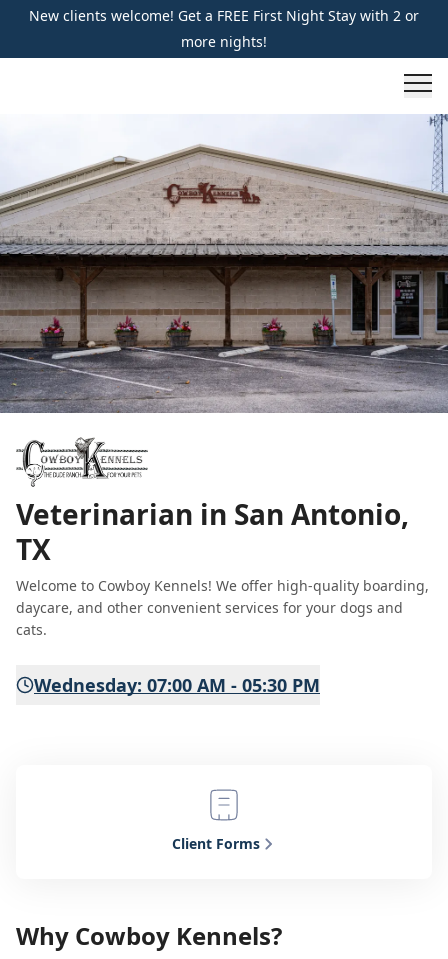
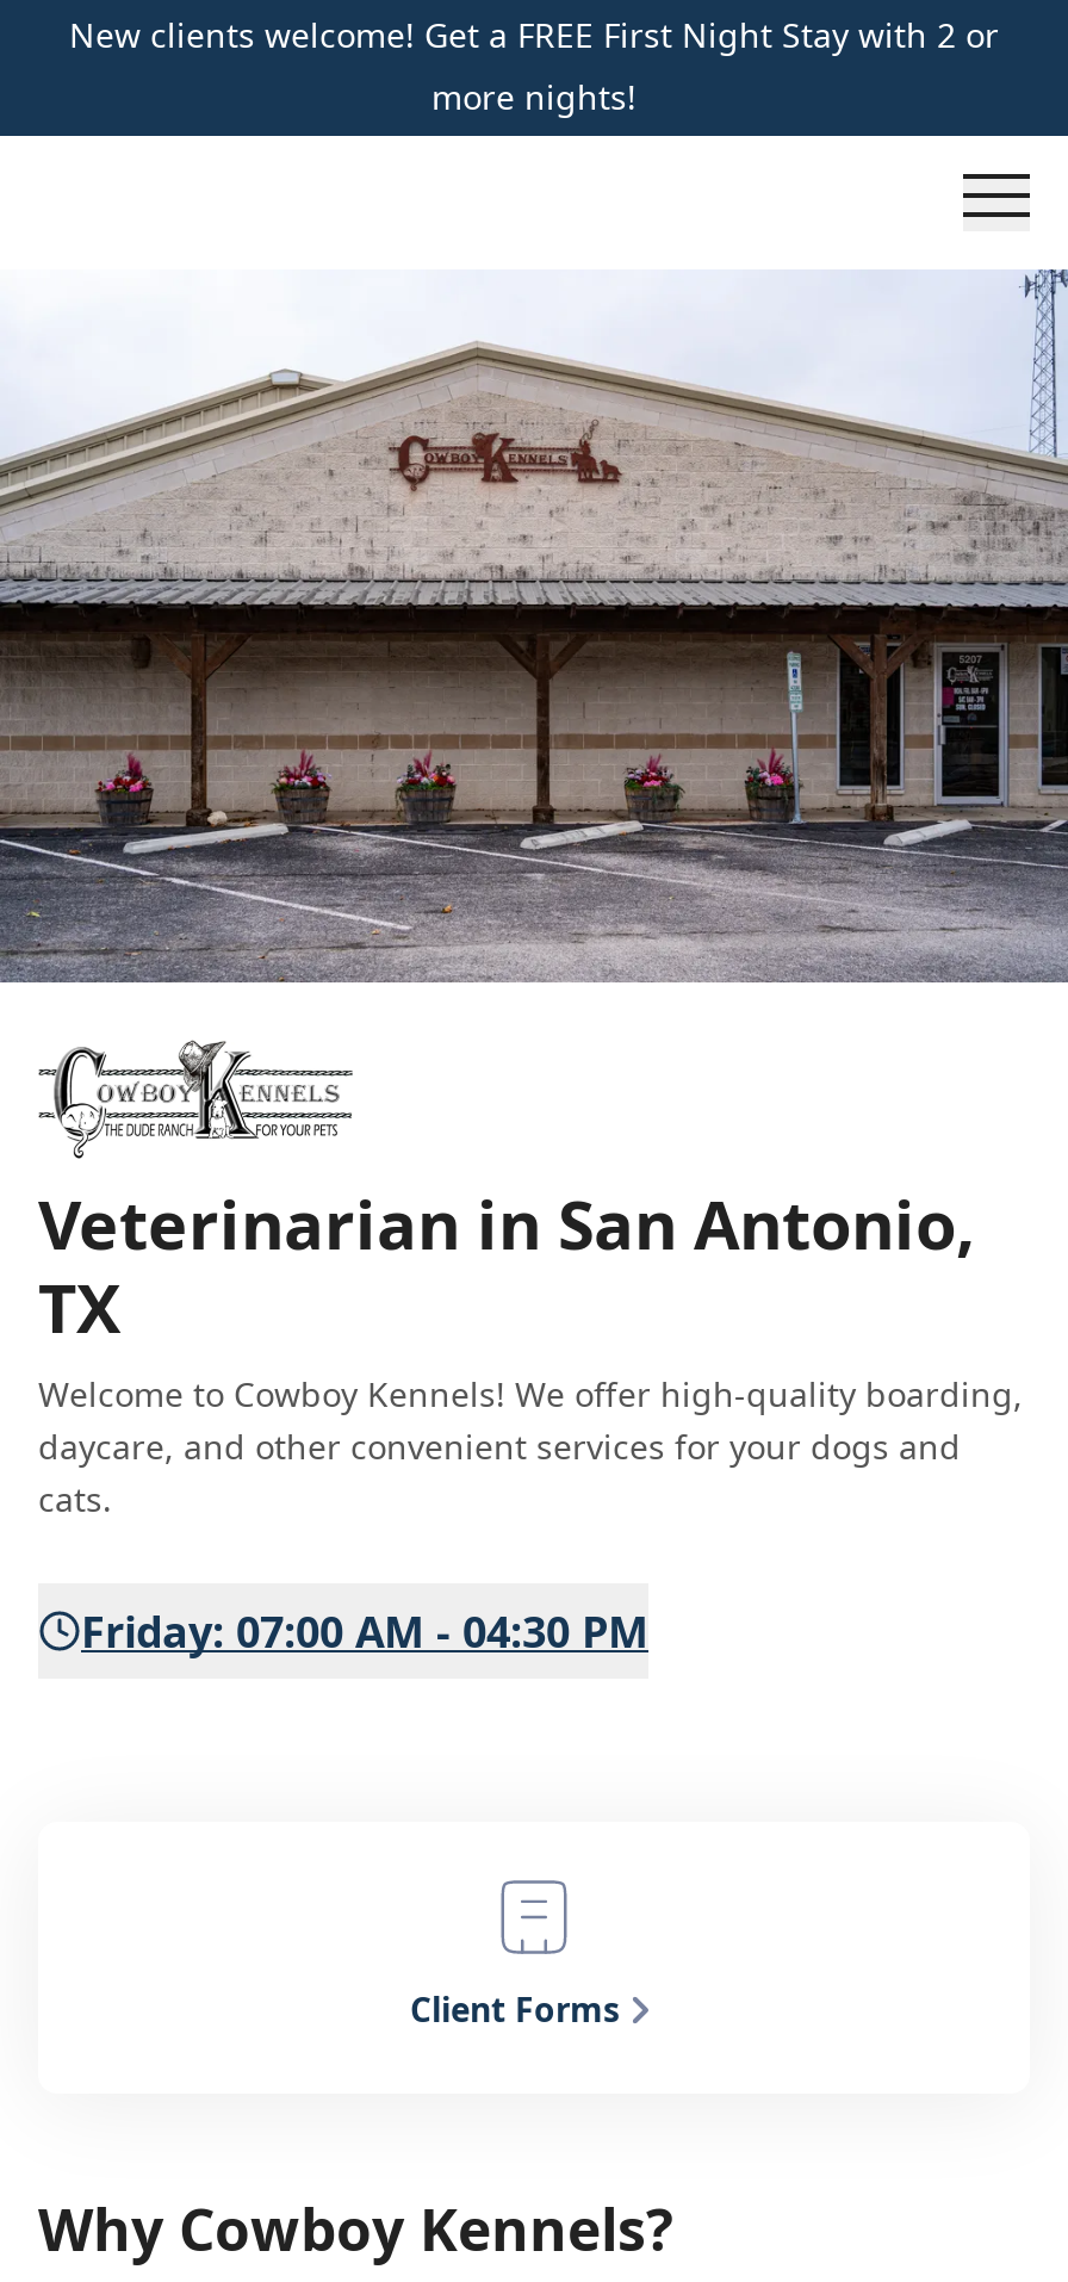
- Wednesday: 07:00 AM - 05:30 PM
+ Friday: 07:00 AM - 04:30 PM
